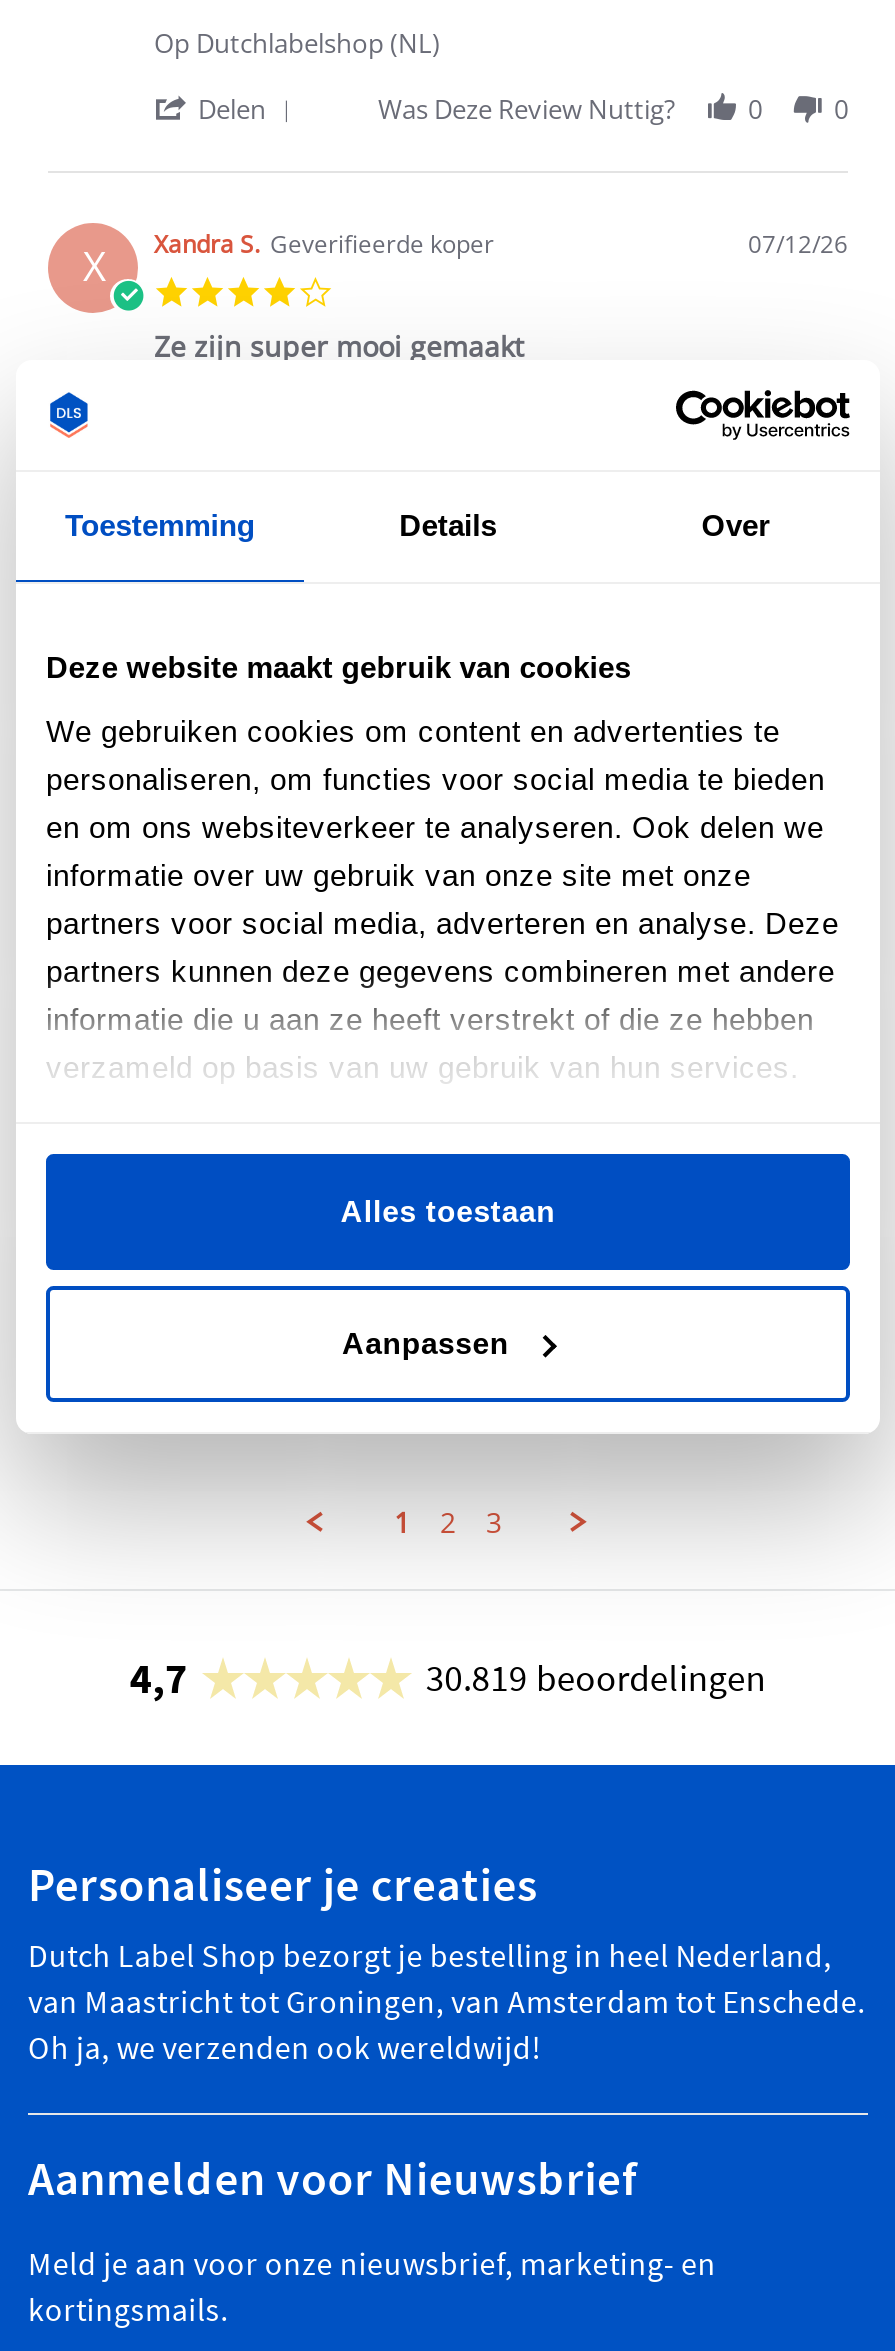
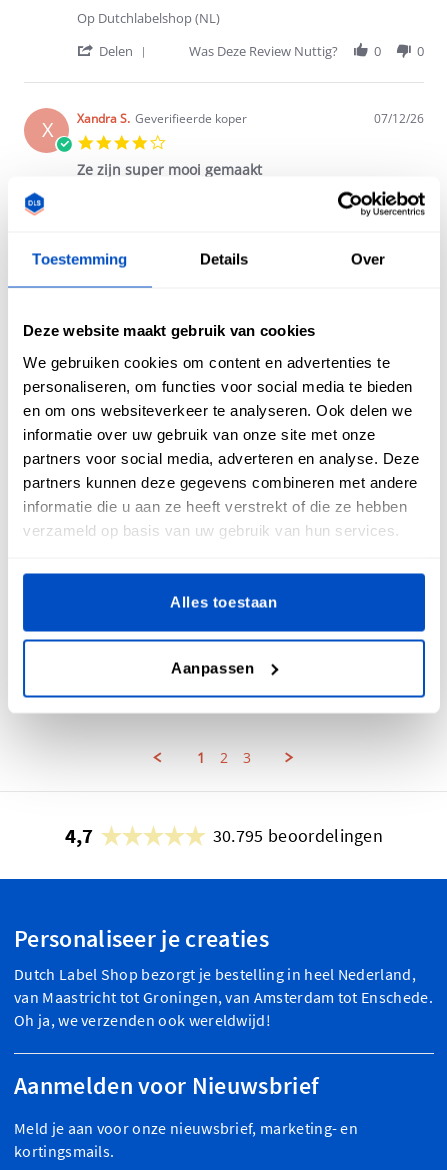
- 30.819 beoordelingen
+ 30.795 beoordelingen
